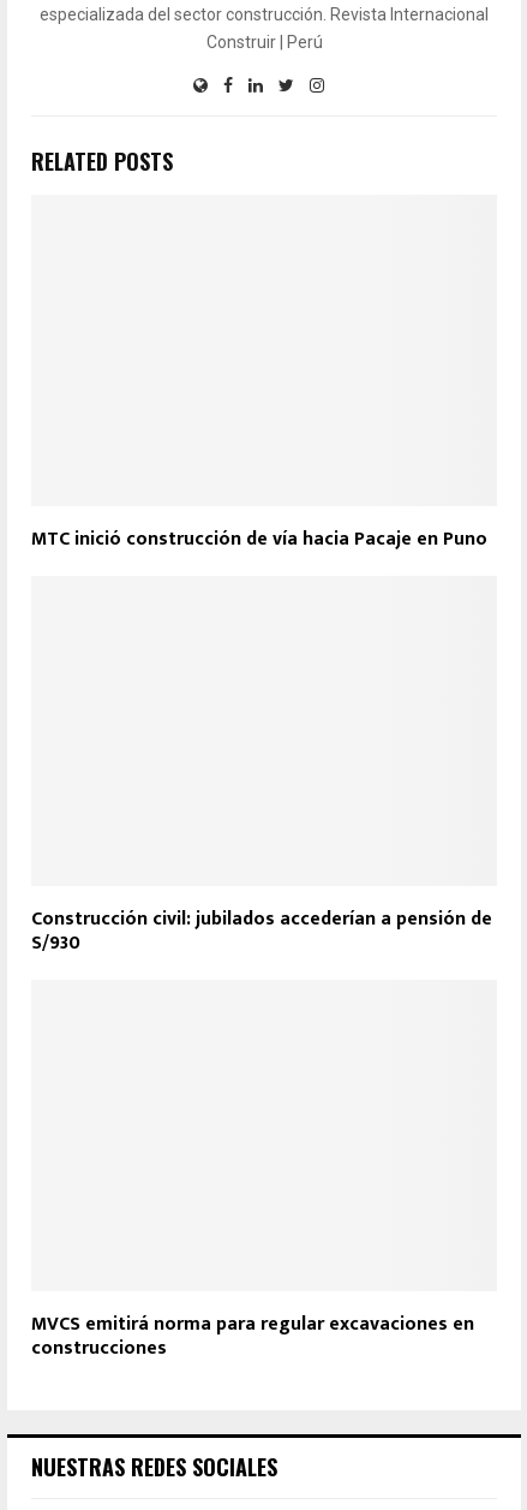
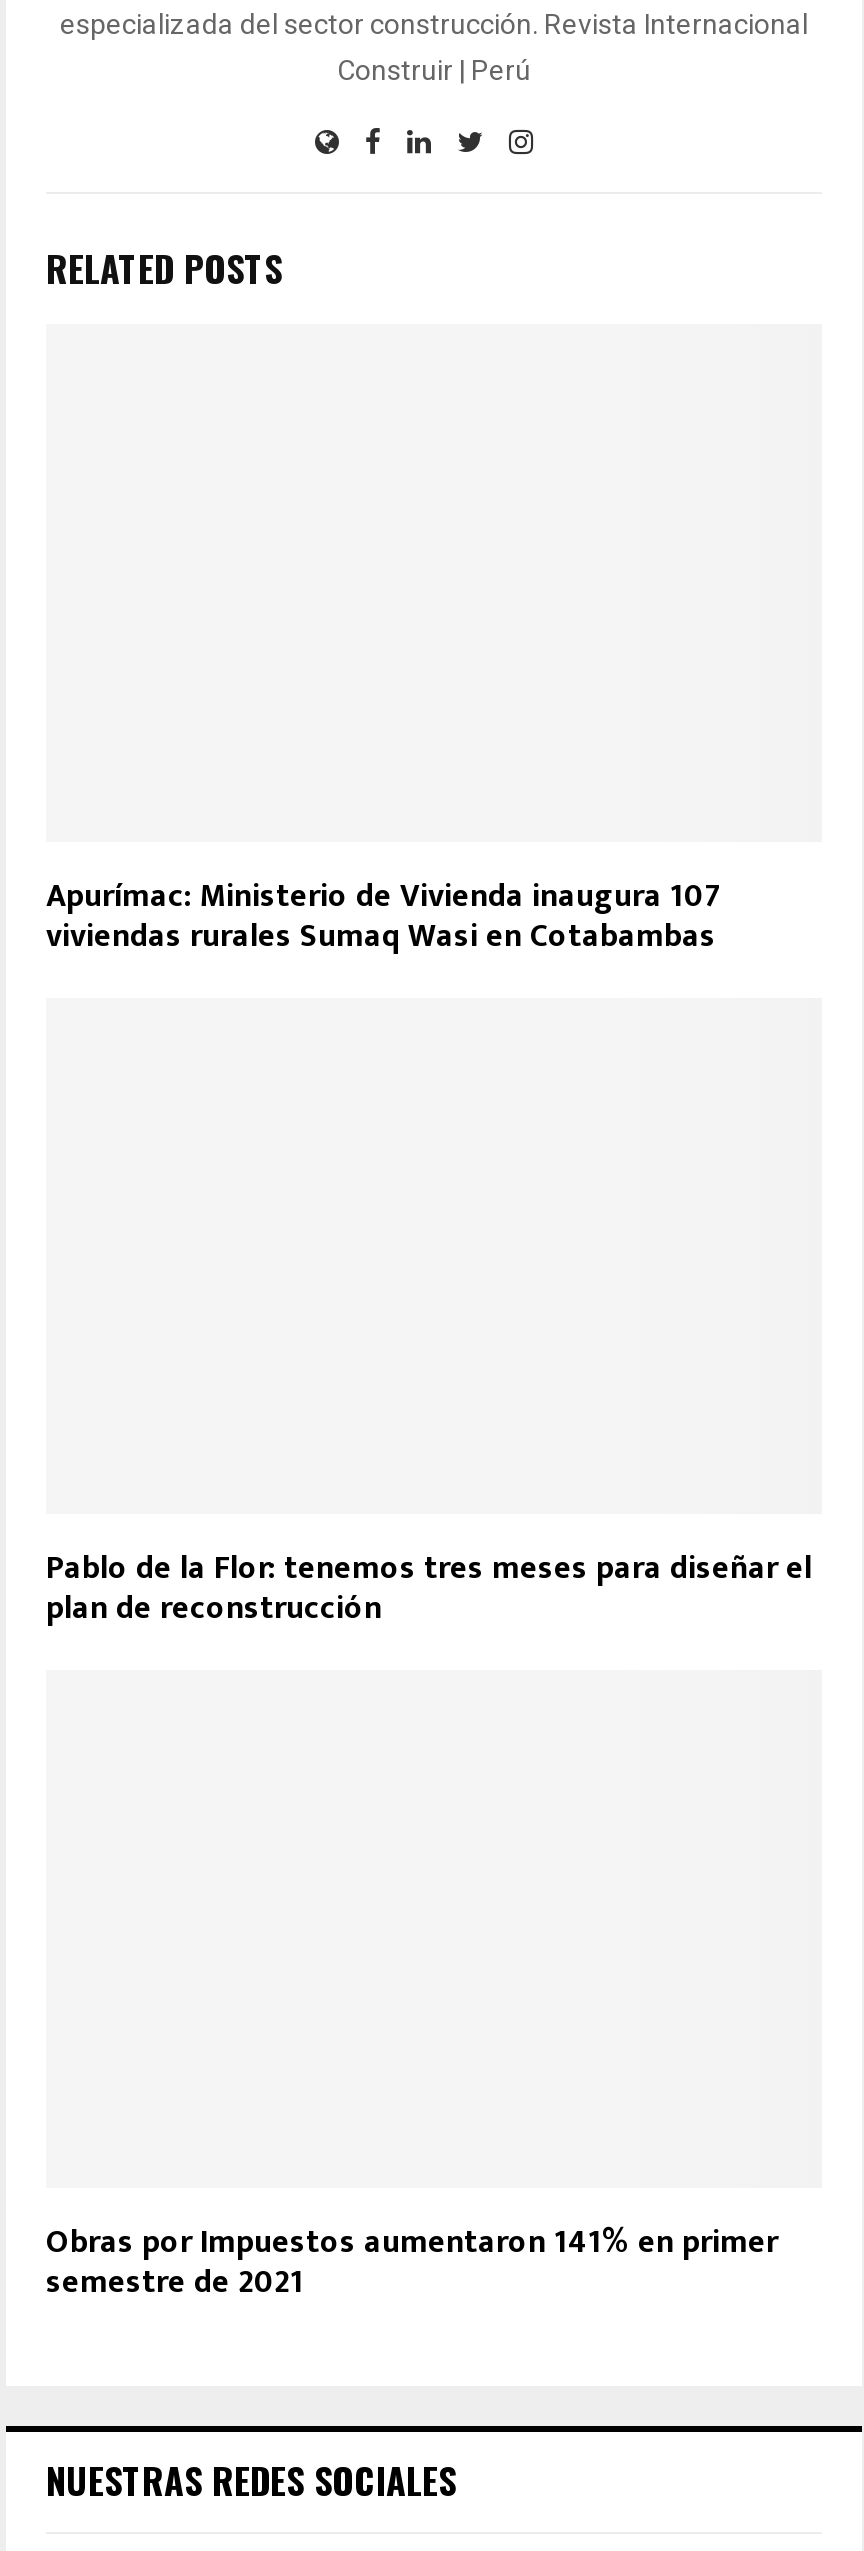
- MTC inició construcción de vía hacia Pacaje en Puno
+ Apurímac: Ministerio de Vivienda inaugura 107
+ viviendas rurales Sumaq Wasi en Cotabambas

- Construcción civil: jubilados accederían a pensión de
- S/930
+ Pablo de la Flor: tenemos tres meses para diseñar el
+ plan de reconstrucción

- MVCS emitirá norma para regular excavaciones en
- construcciones
+ Obras por Impuestos aumentaron 141% en primer
+ semestre de 2021
